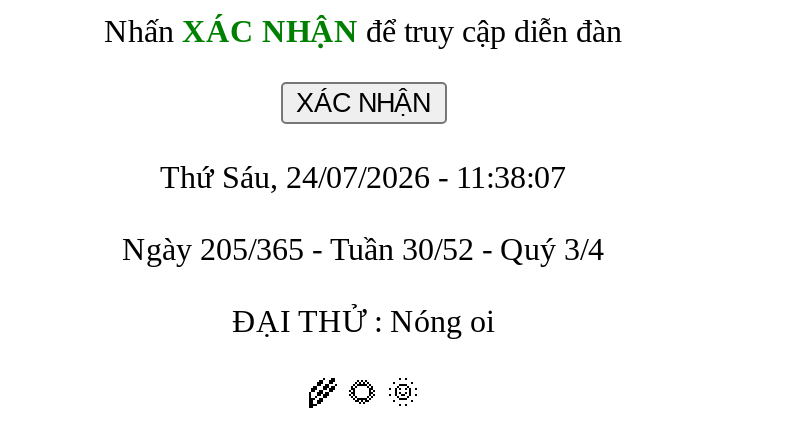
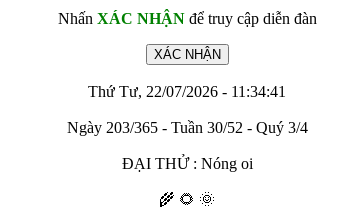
- Thứ Sáu, 24/07/2026 - 11:38:07
+ Thứ Tư, 22/07/2026 - 11:34:41

- Ngày 205/365 - Tuần 30/52 - Quý 3/4
+ Ngày 203/365 - Tuần 30/52 - Quý 3/4
